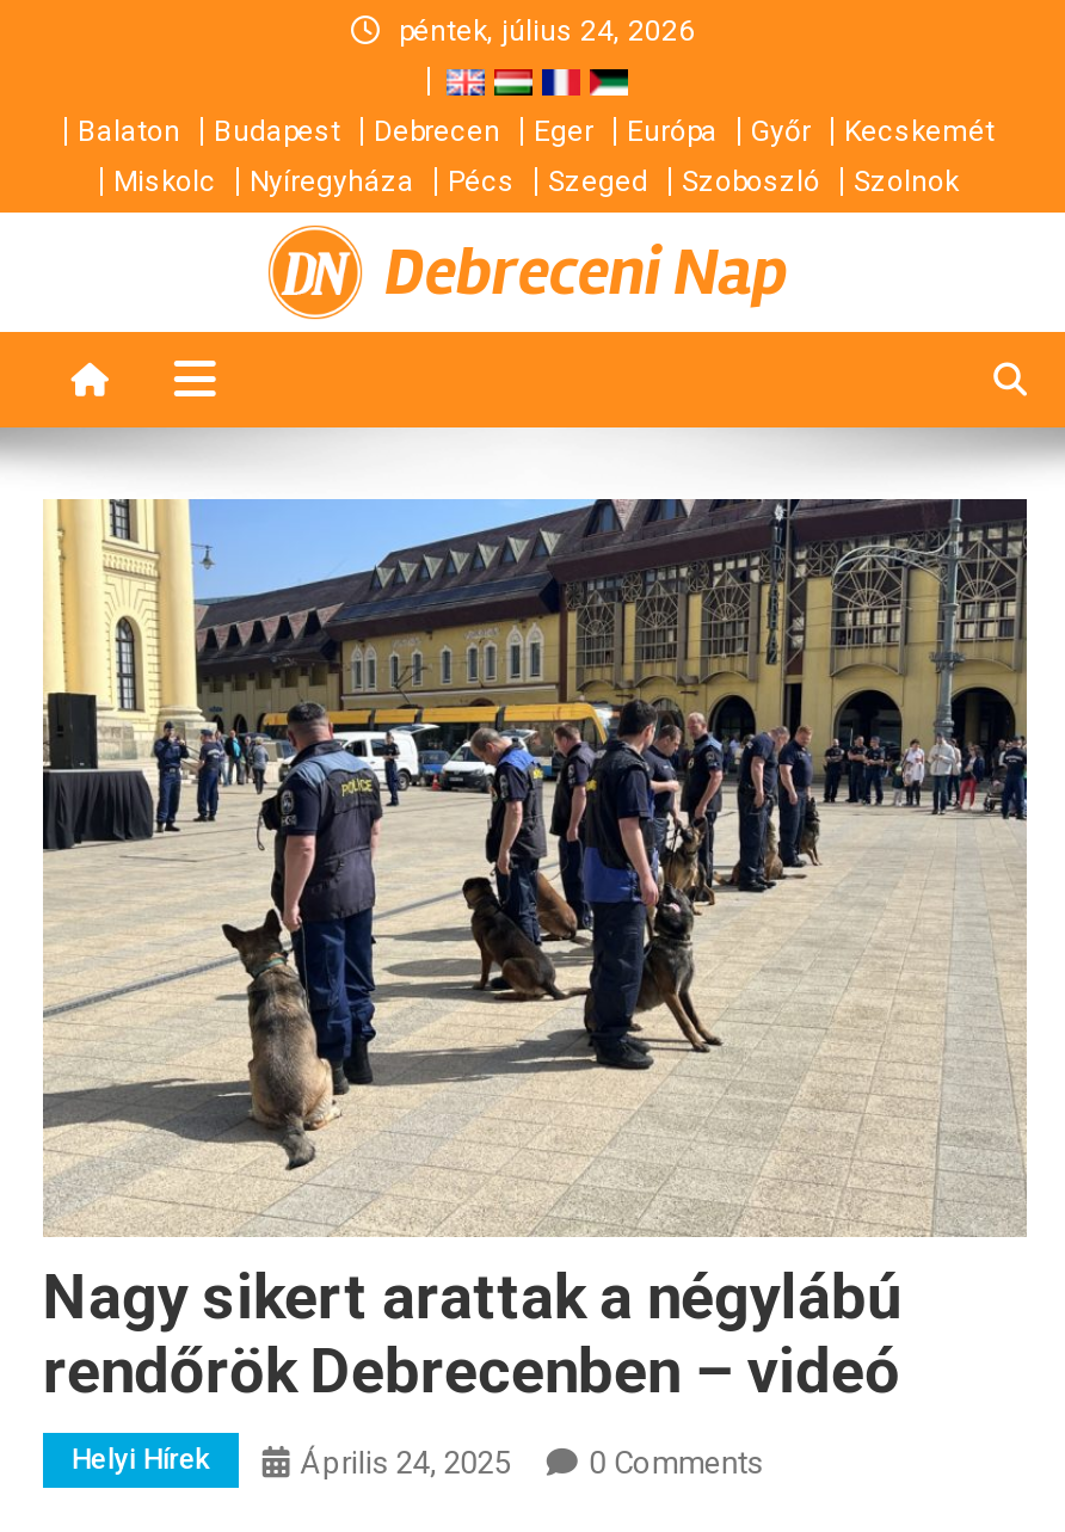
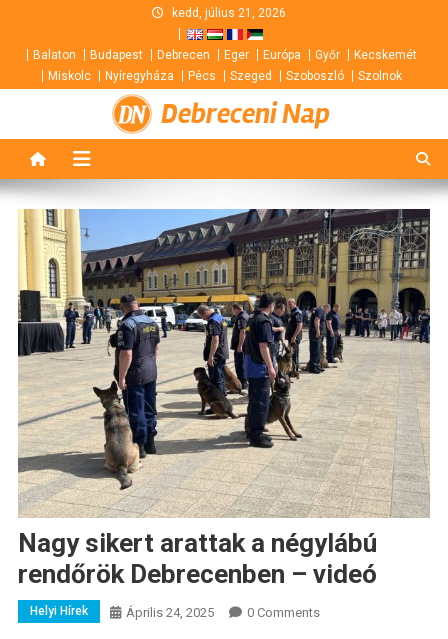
- péntek, július 24, 2026
+ kedd, július 21, 2026
